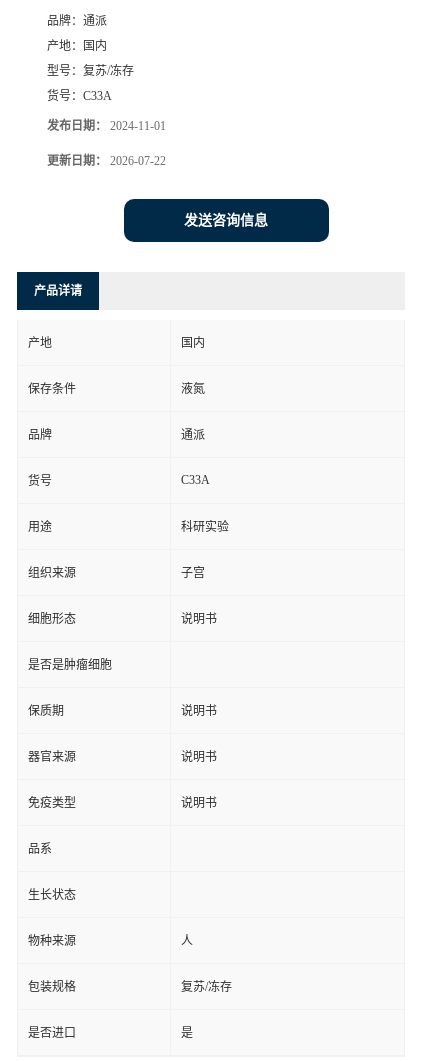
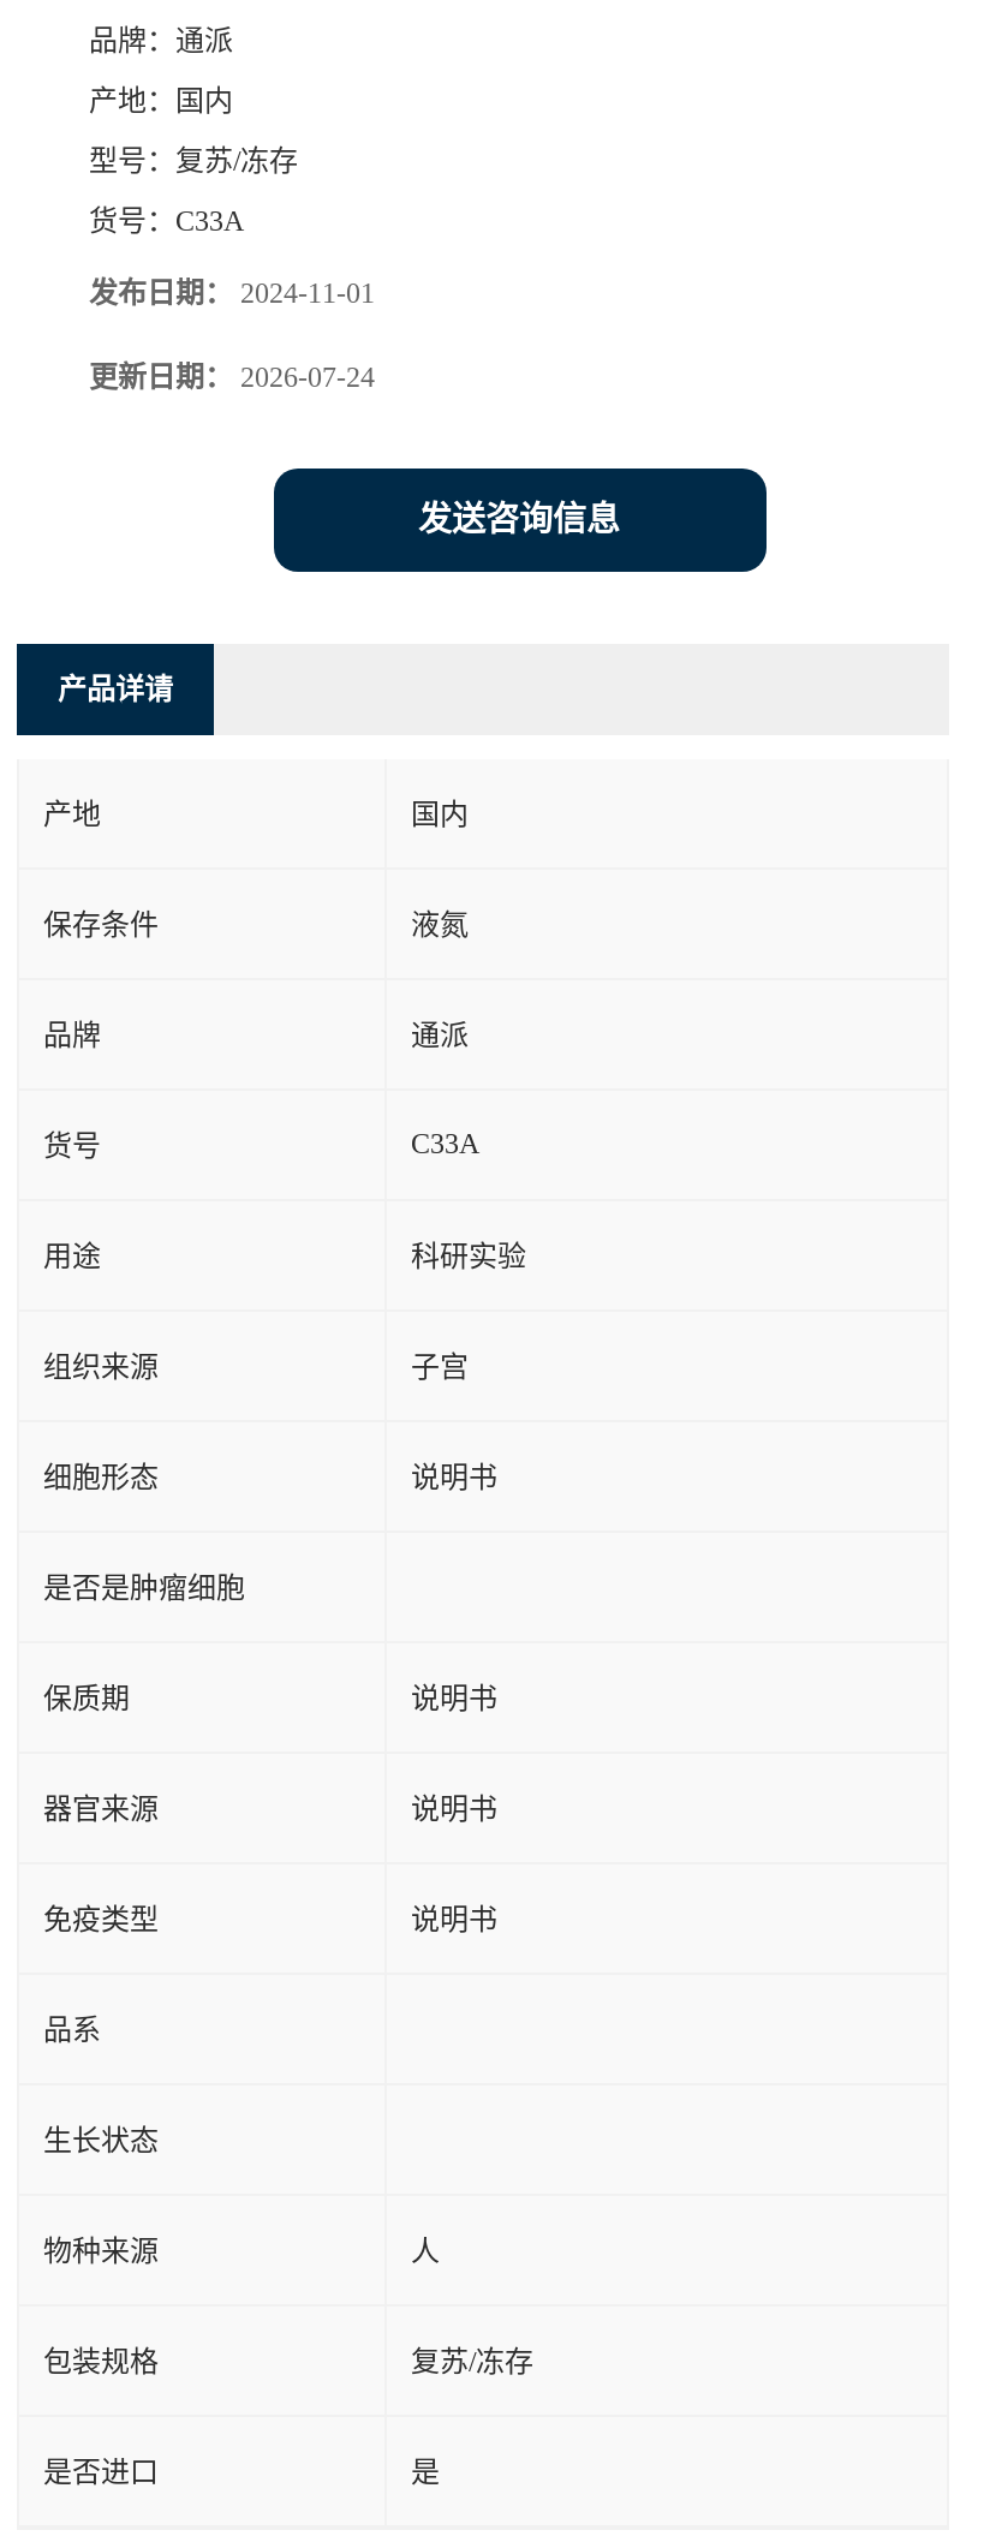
- 更新日期：2026-07-22
+ 更新日期：2026-07-24
